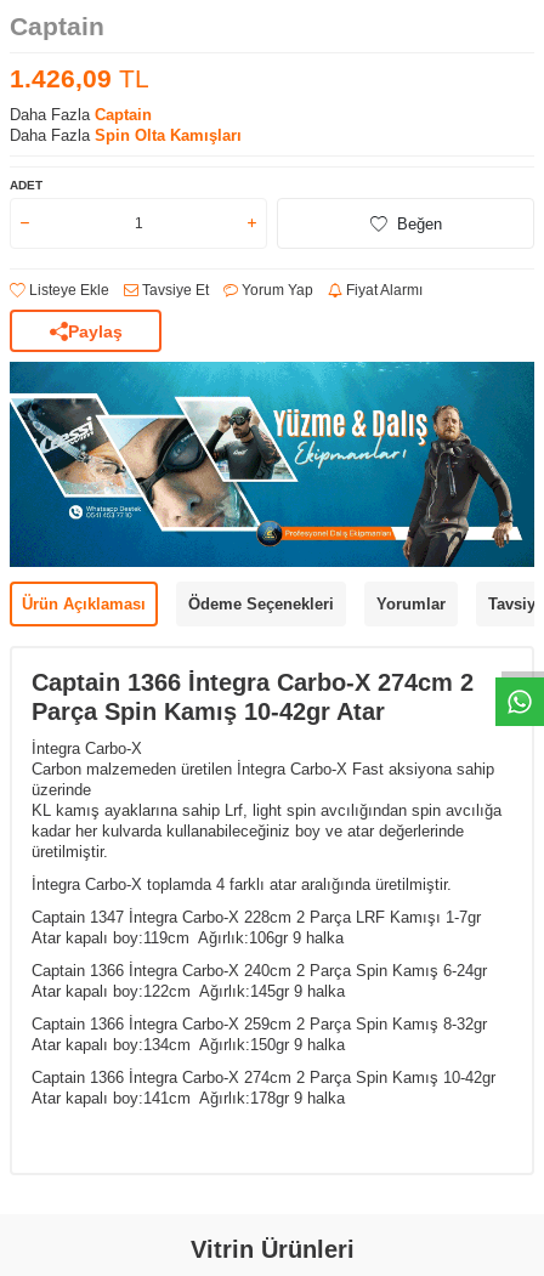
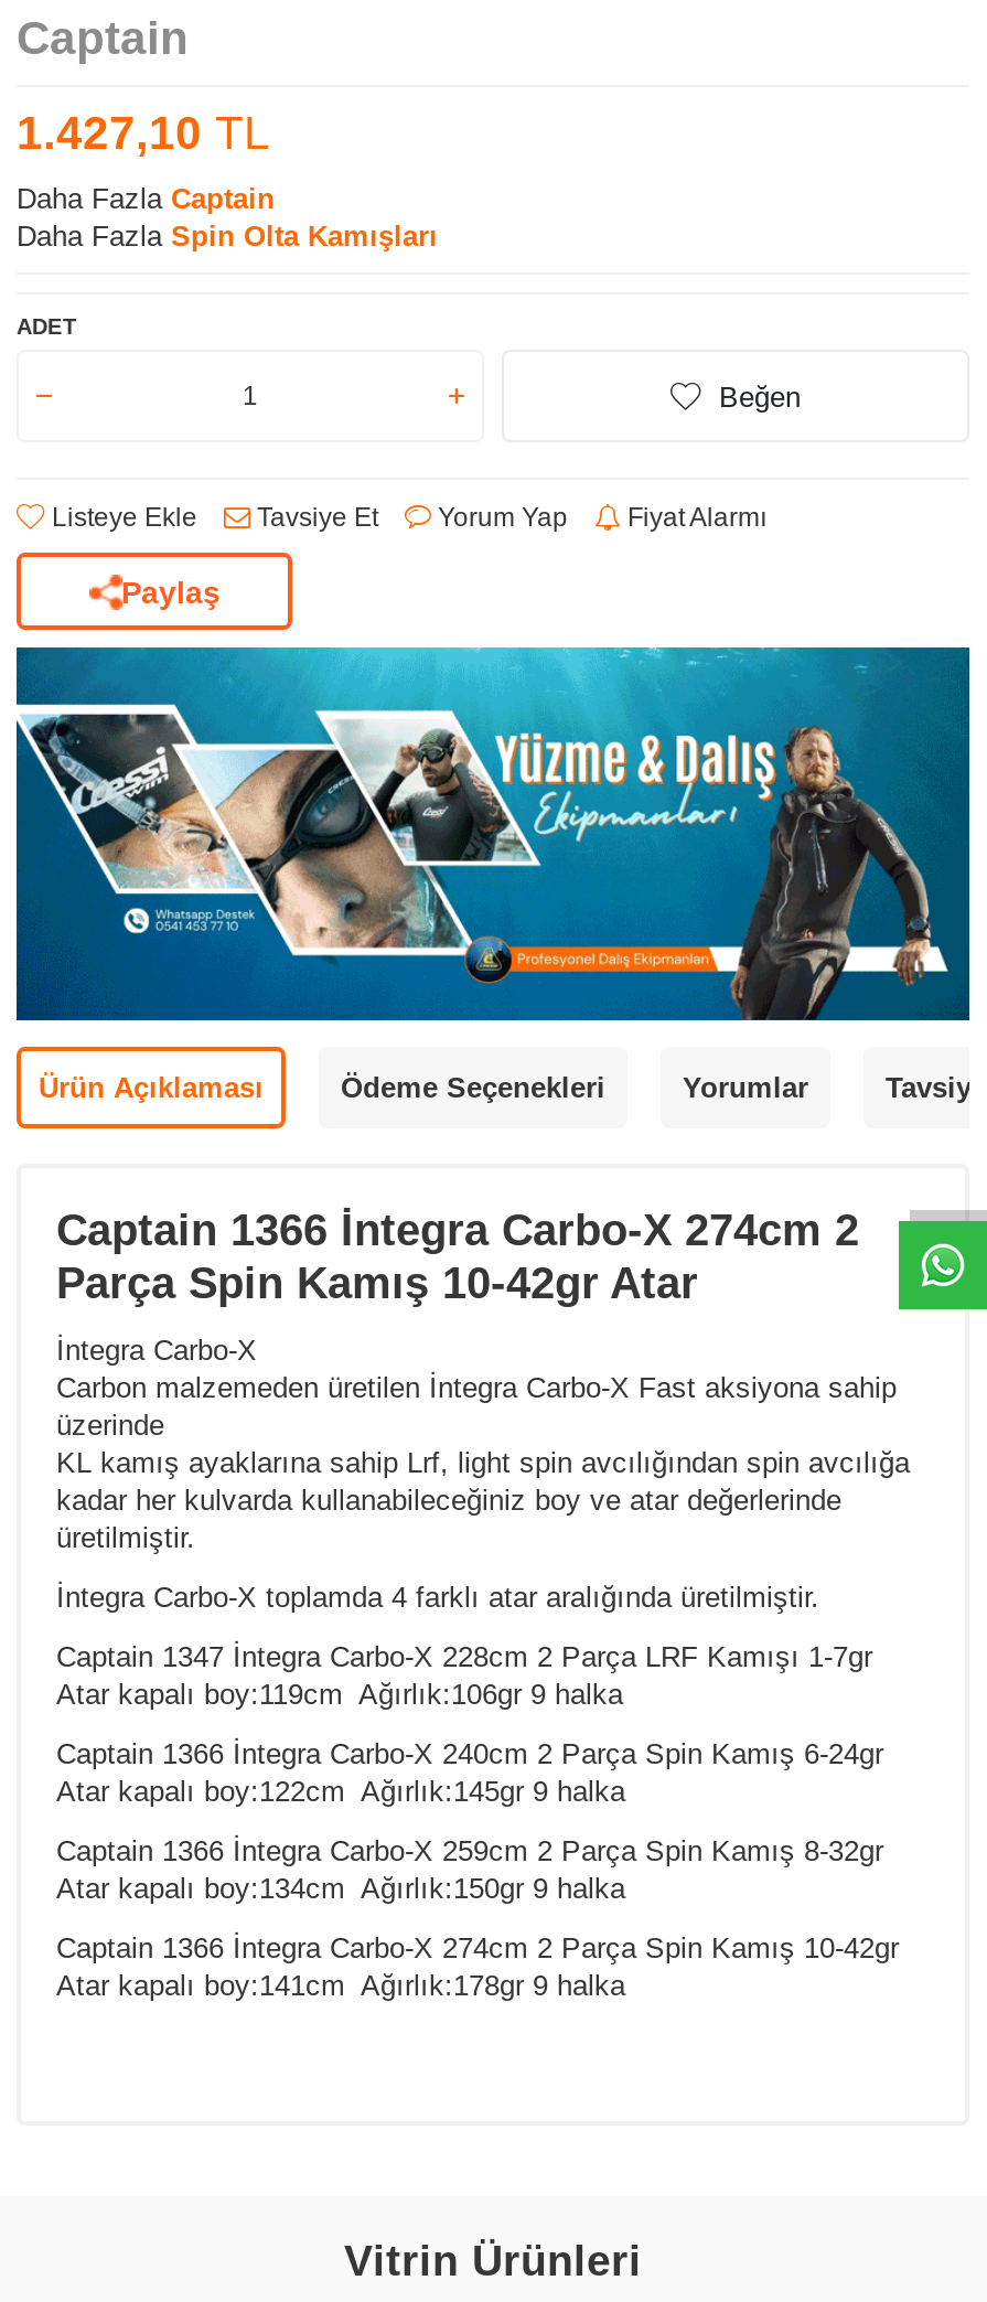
- 1.426,09 TL
+ 1.427,10 TL
